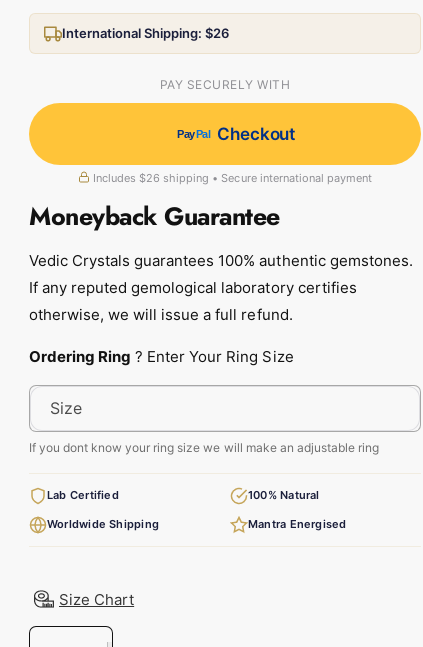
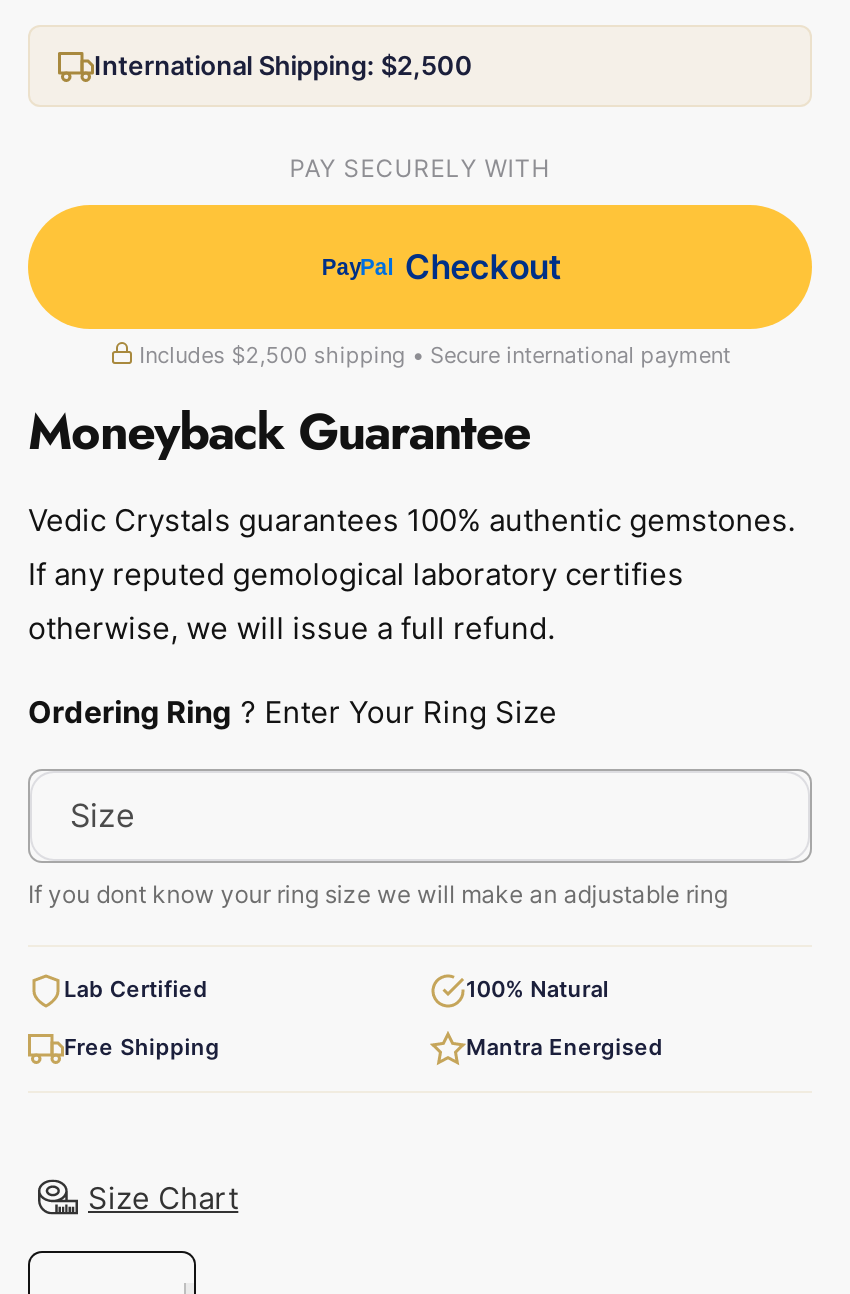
- International Shipping: $26
+ International Shipping: $2,500

- Includes $26 shipping • Secure international payment
+ Includes $2,500 shipping • Secure international payment

- Worldwide Shipping
+ Free Shipping
